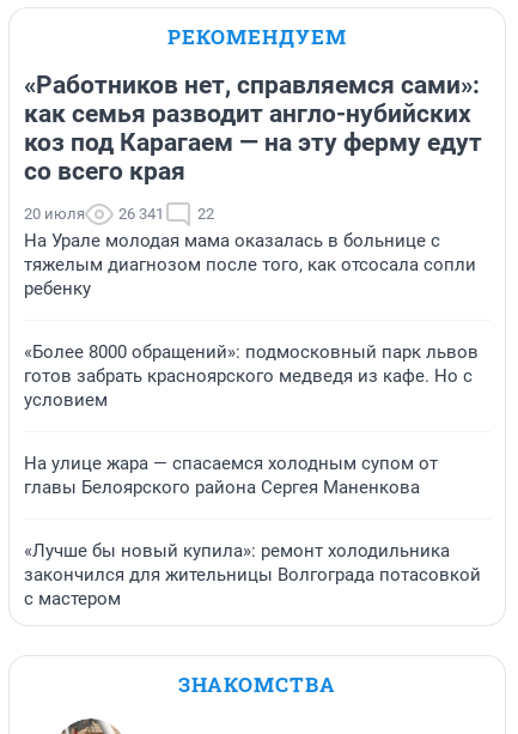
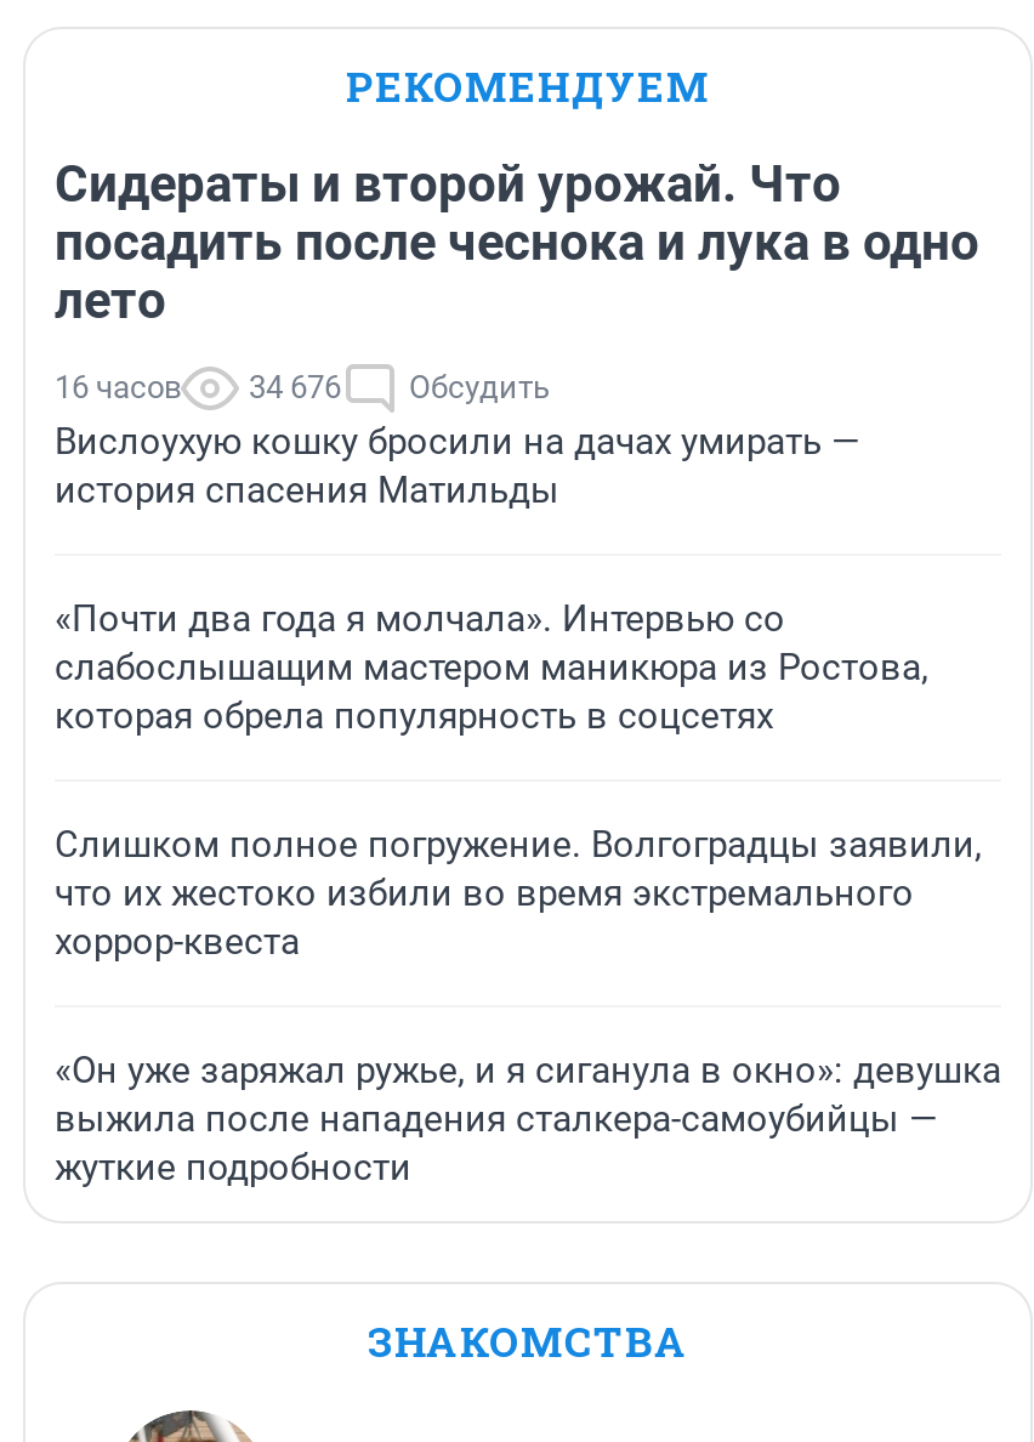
- «Работников нет, справляемся сами»:
- как семья разводит англо-нубийских
- коз под Карагаем — на эту ферму едут
- со всего края
+ Сидераты и второй урожай. Что
+ посадить после чеснока и лука в одно
+ лето

- 20 июля
- 26 341
- 22
- На Урале молодая мама оказалась в больнице с
- тяжелым диагнозом после того, как отсосала сопли
- ребенку
+ 16 часов
+ 34 676
+ Обсудить
+ Вислоухую кошку бросили на дачах умирать —
+ история спасения Матильды

- «Более 8000 обращений»: подмосковный парк львов
- готов забрать красноярского медведя из кафе. Но с
- условием
+ «Почти два года я молчала». Интервью со
+ слабослышащим мастером маникюра из Ростова,
+ которая обрела популярность в соцсетях

- На улице жара — спасаемся холодным супом от
- главы Белоярского района Сергея Маненкова
+ Слишком полное погружение. Волгоградцы заявили,
+ что их жестоко избили во время экстремального
+ хоррор-квеста

- «Лучше бы новый купила»: ремонт холодильника
- закончился для жительницы Волгограда потасовкой
- с мастером
+ «Он уже заряжал ружье, и я сиганула в окно»: девушка
+ выжила после нападения сталкера-самоубийцы —
+ жуткие подробности
